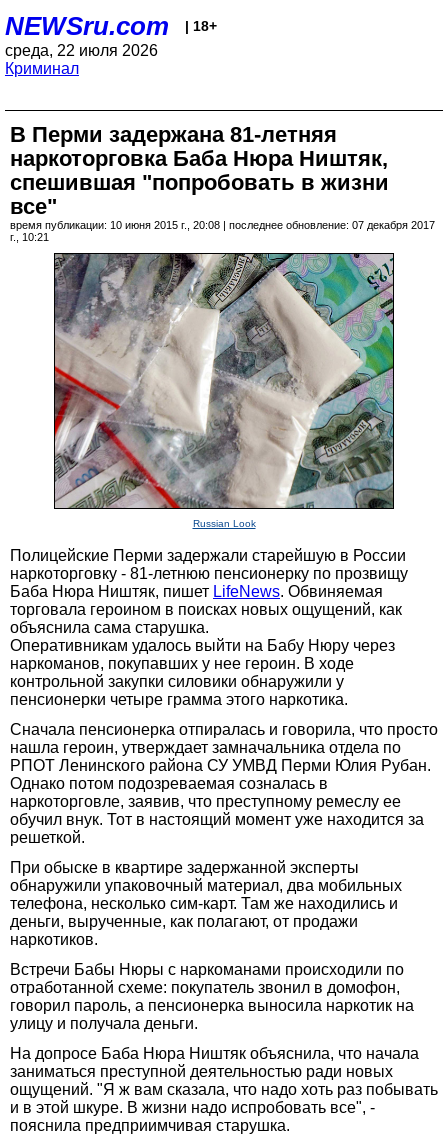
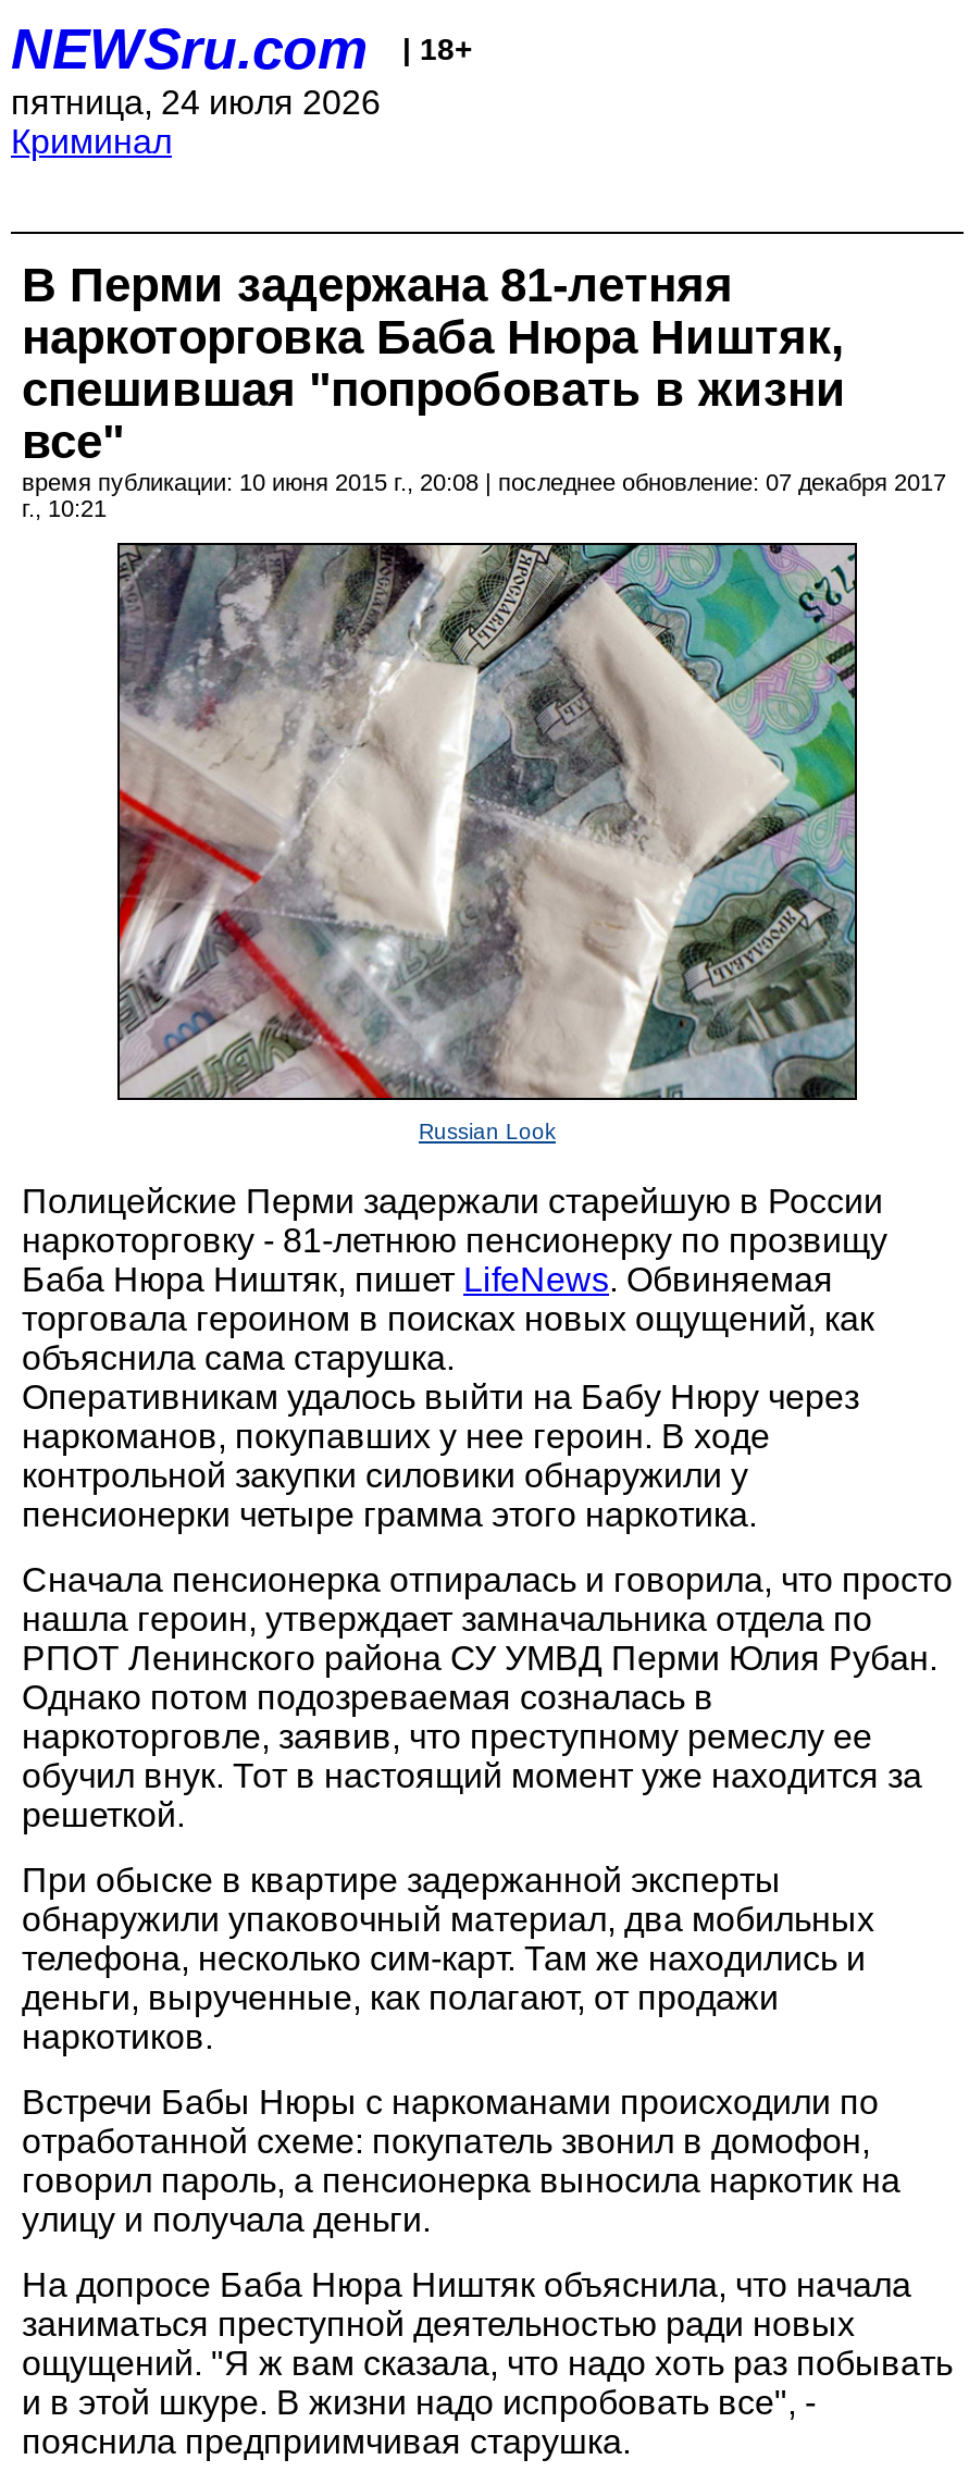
- среда, 22 июля 2026
+ пятница, 24 июля 2026
